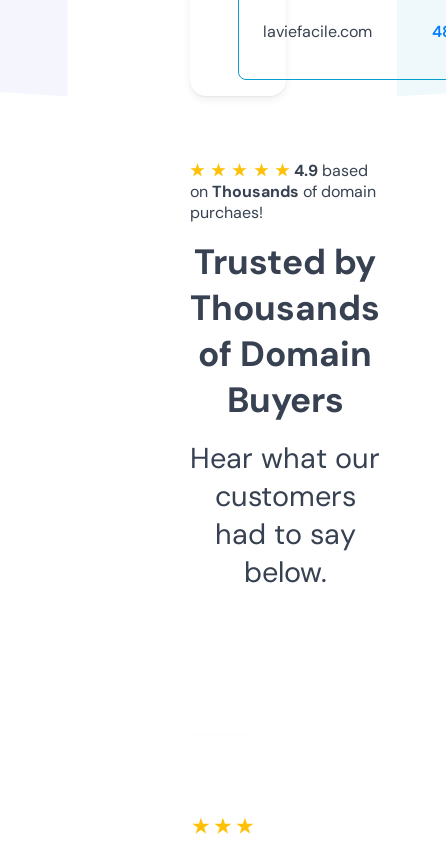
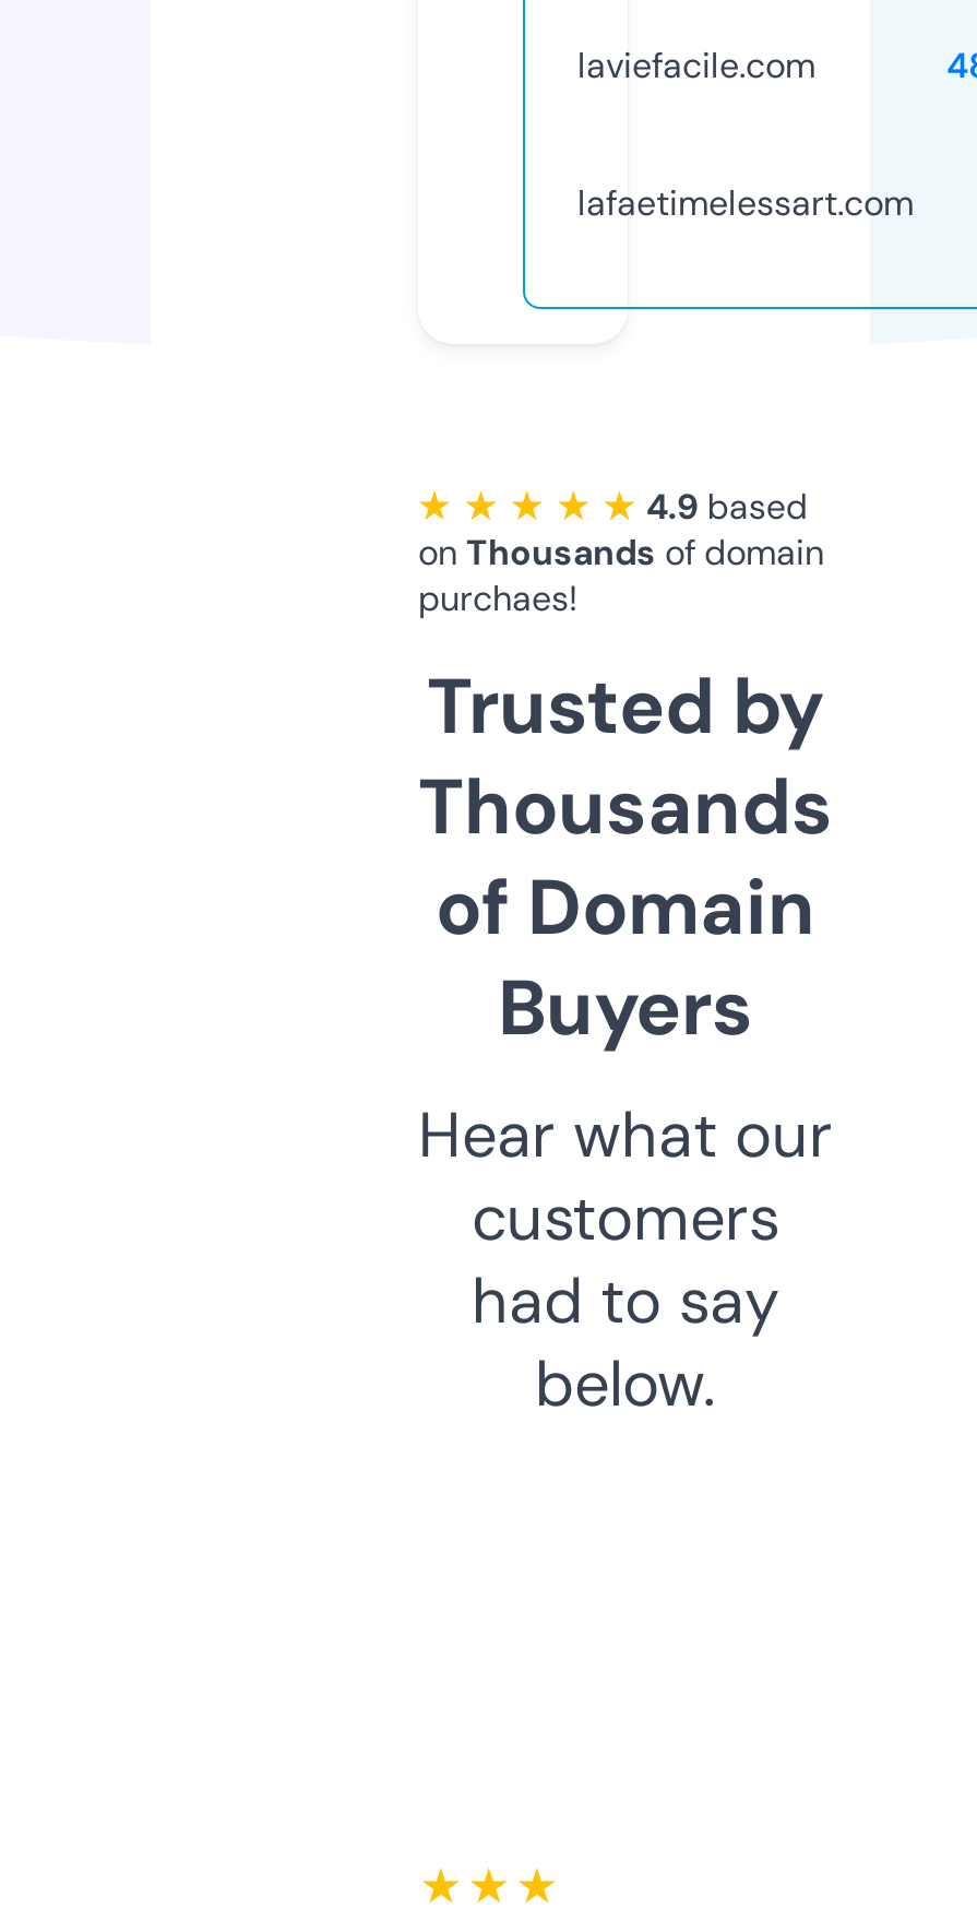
+ lafaetimelessart.com

moved down: on Thousands of domain | purchaes! | Trusted by | ... | had to say | below.
